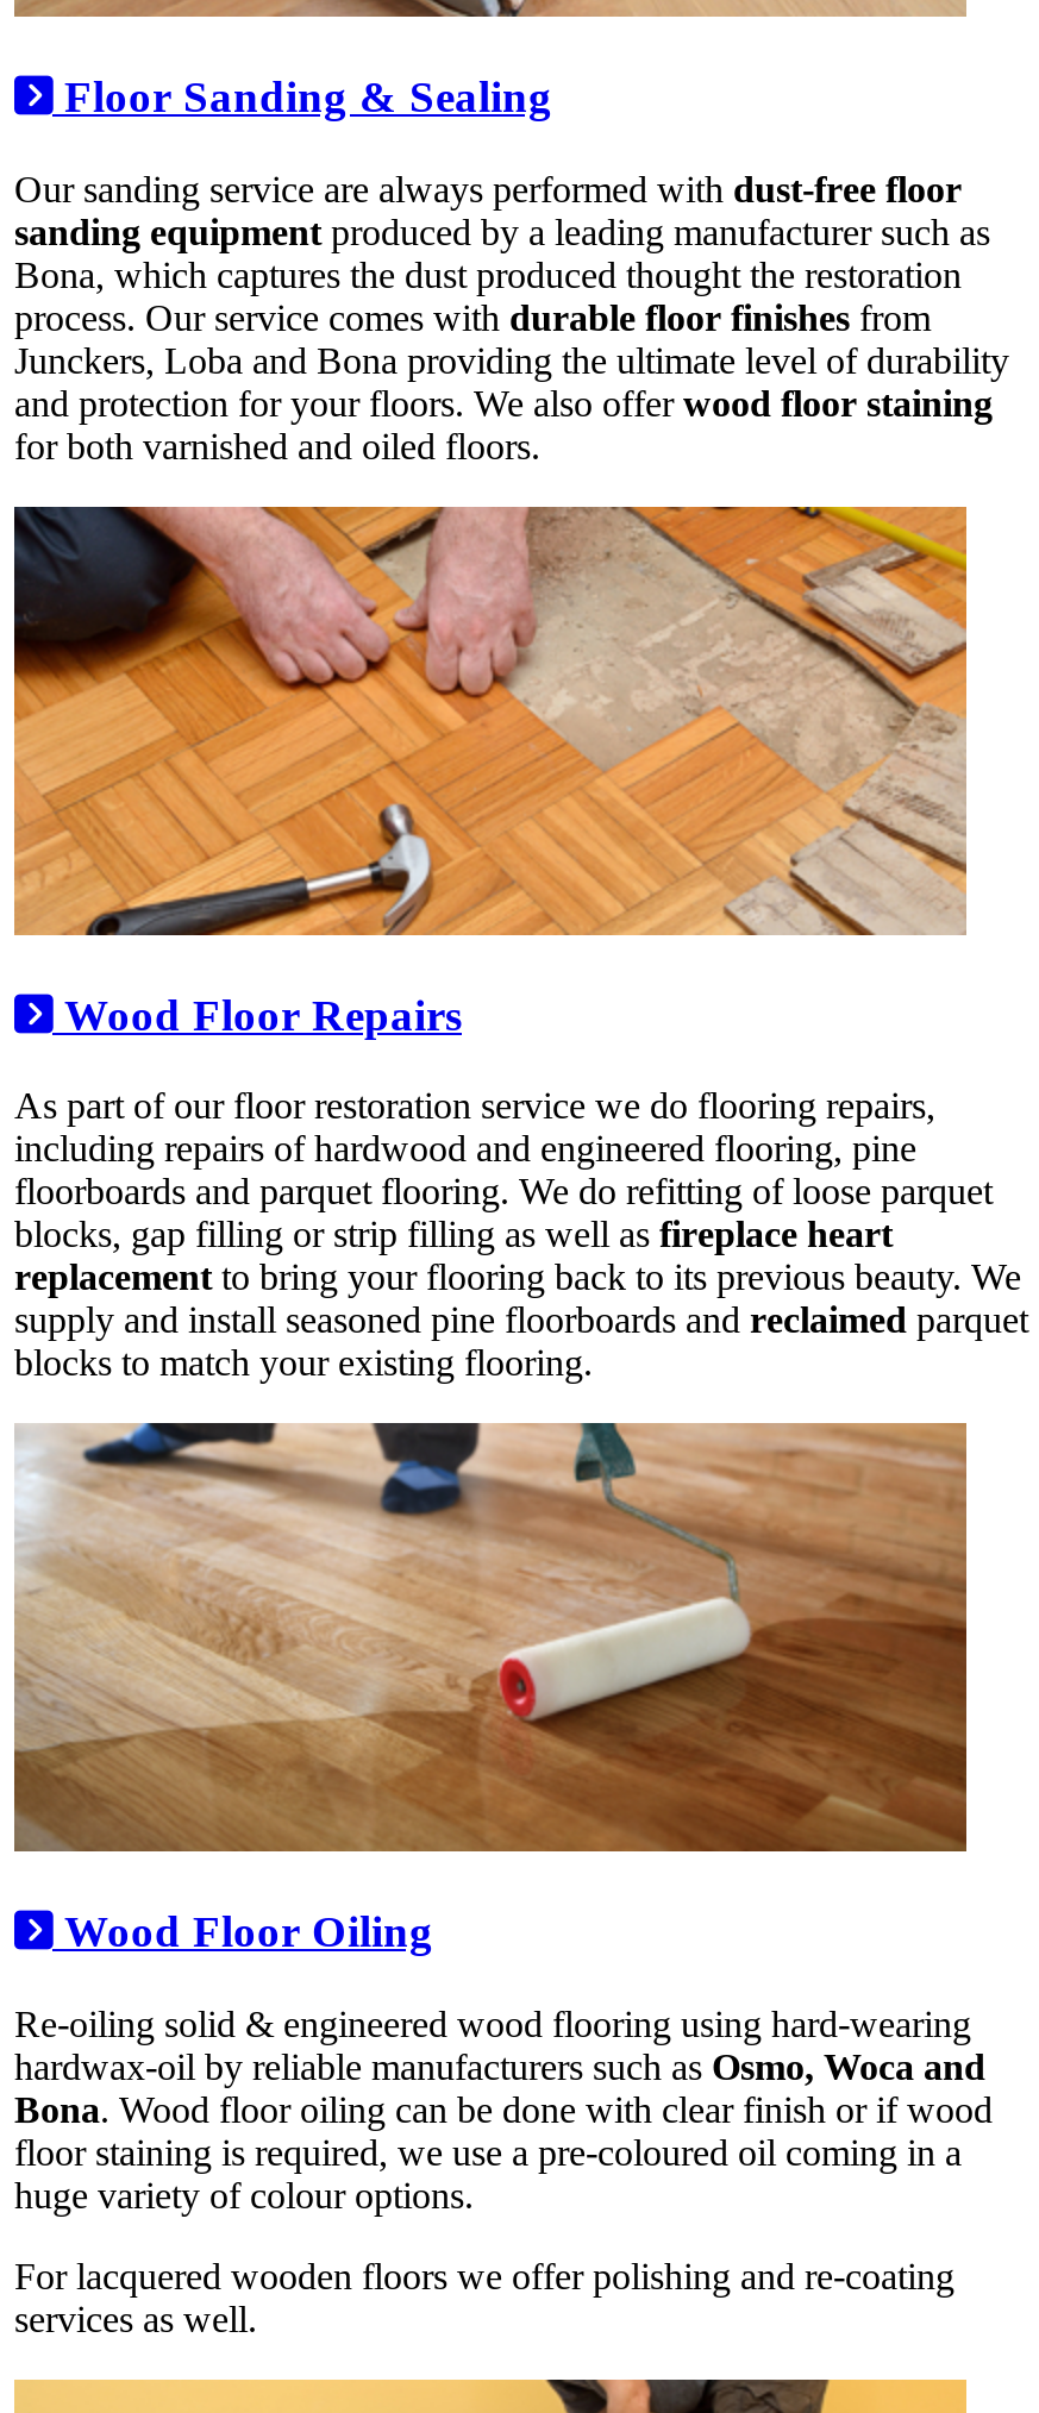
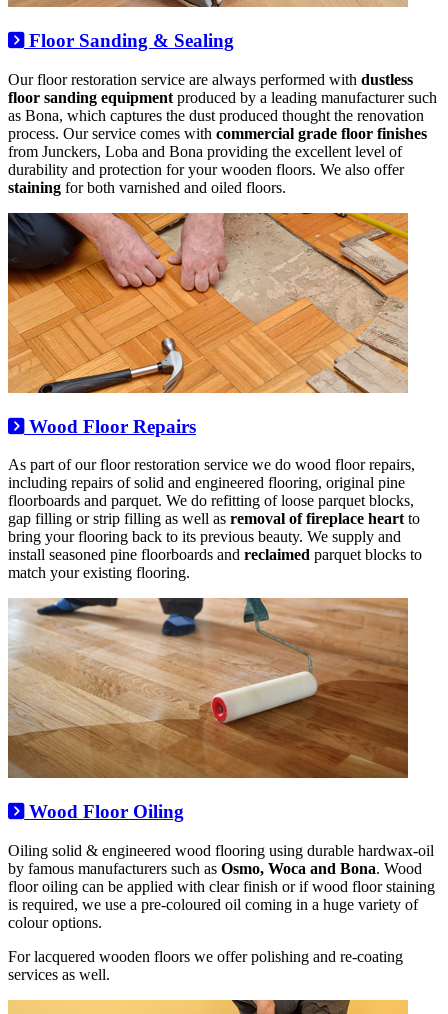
- Our sanding service are always performed with dust-free floor
- sanding equipment produced by a leading manufacturer such as
- Bona, which captures the dust produced thought the restoration
- process. Our service comes with durable floor finishes from
- Junckers, Loba and Bona providing the ultimate level of durability
- and protection for your floors. We also offer wood floor staining
- for both varnished and oiled floors.
+ Our floor restoration service are always performed with dustless
+ floor sanding equipment produced by a leading manufacturer such
+ as Bona, which captures the dust produced thought the renovation
+ process. Our service comes with commercial grade floor finishes
+ from Junckers, Loba and Bona providing the excellent level of
+ durability and protection for your wooden floors. We also offer
+ staining for both varnished and oiled floors.

- As part of our floor restoration service we do flooring repairs,
- including repairs of hardwood and engineered flooring, pine
- floorboards and parquet flooring. We do refitting of loose parquet
- blocks, gap filling or strip filling as well as fireplace heart
- replacement to bring your flooring back to its previous beauty. We
- supply and install seasoned pine floorboards and reclaimed parquet
- blocks to match your existing flooring.
+ As part of our floor restoration service we do wood floor repairs,
+ including repairs of solid and engineered flooring, original pine
+ floorboards and parquet. We do refitting of loose parquet blocks,
+ gap filling or strip filling as well as removal of fireplace heart to
+ bring your flooring back to its previous beauty. We supply and
+ install seasoned pine floorboards and reclaimed parquet blocks to
+ match your existing flooring.

- Re-oiling solid & engineered wood flooring using hard-wearing
- hardwax-oil by reliable manufacturers such as Osmo, Woca and
- Bona. Wood floor oiling can be done with clear finish or if wood
- floor staining is required, we use a pre-coloured oil coming in a
- huge variety of colour options.
+ Oiling solid & engineered wood flooring using durable hardwax-oil
+ by famous manufacturers such as Osmo, Woca and Bona. Wood
+ floor oiling can be applied with clear finish or if wood floor staining
+ is required, we use a pre-coloured oil coming in a huge variety of
+ colour options.
